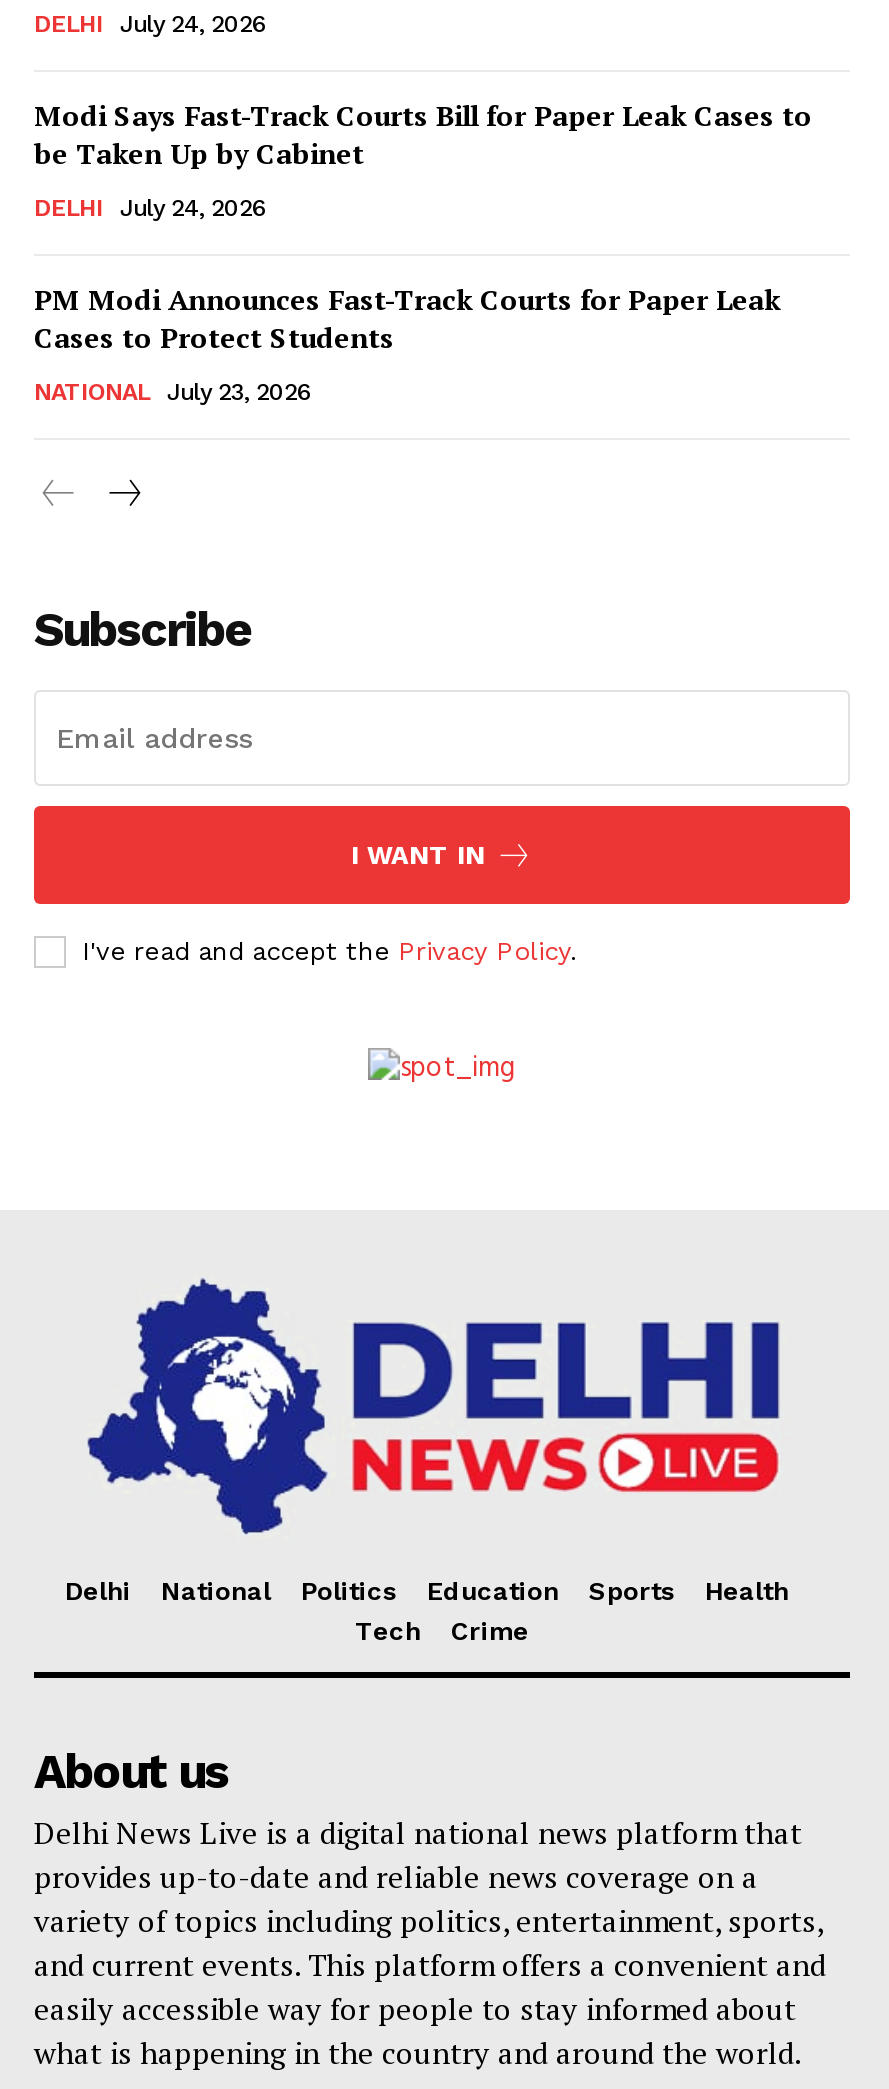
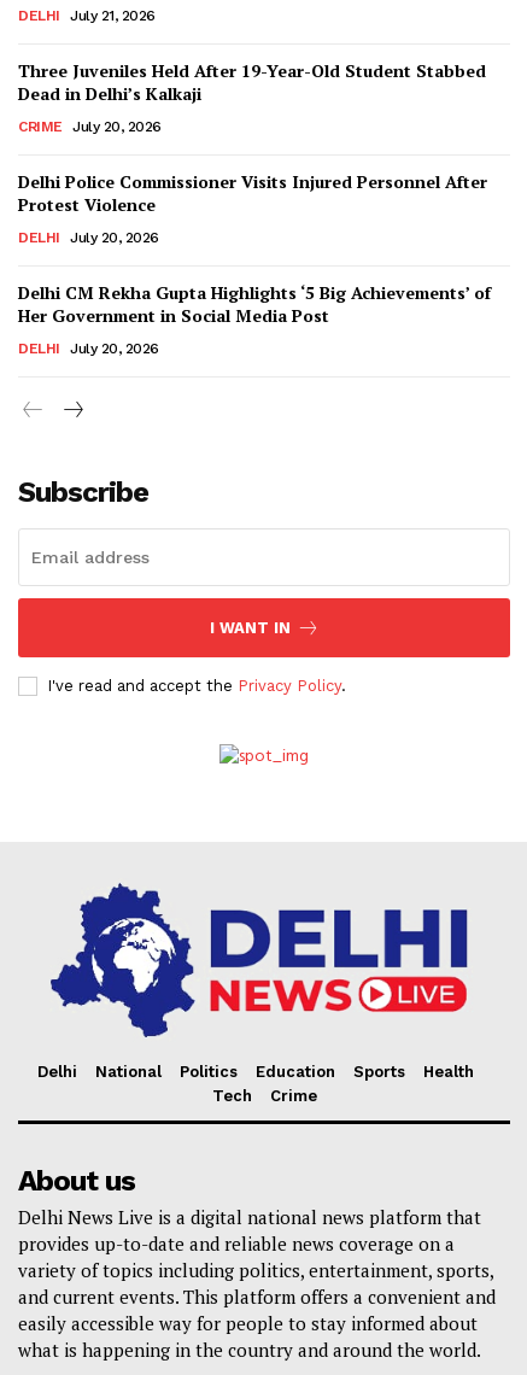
- July 24, 2026
- Modi Says Fast-Track Courts Bill for Paper Leak Cases to
- be Taken Up by Cabinet
+ July 21, 2026
+ Three Juveniles Held After 19-Year-Old Student Stabbed
+ Dead in Delhi’s Kalkaji
+ CRIME
+ July 20, 2026
+ Delhi Police Commissioner Visits Injured Personnel After
+ Protest Violence

- DELHI July 24, 2026
+ DELHI July 20, 2026

- PM Modi Announces Fast-Track Courts for Paper Leak
- Cases to Protect Students
+ Delhi CM Rekha Gupta Highlights ‘5 Big Achievements’ of
+ Her Government in Social Media Post

- NATIONAL
- July 23, 2026
+ DELHI
+ July 20, 2026
